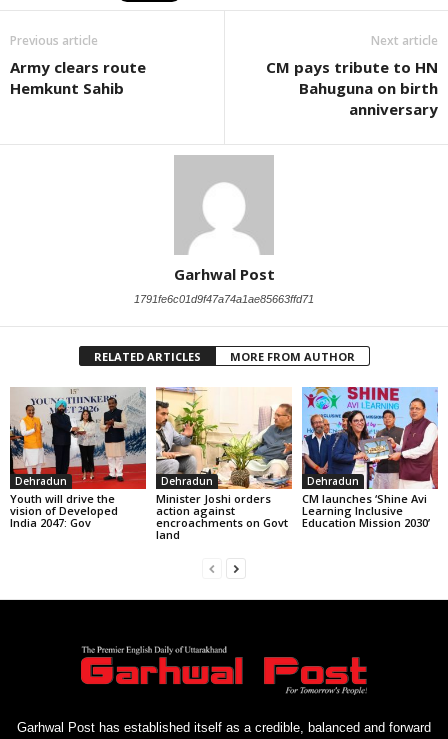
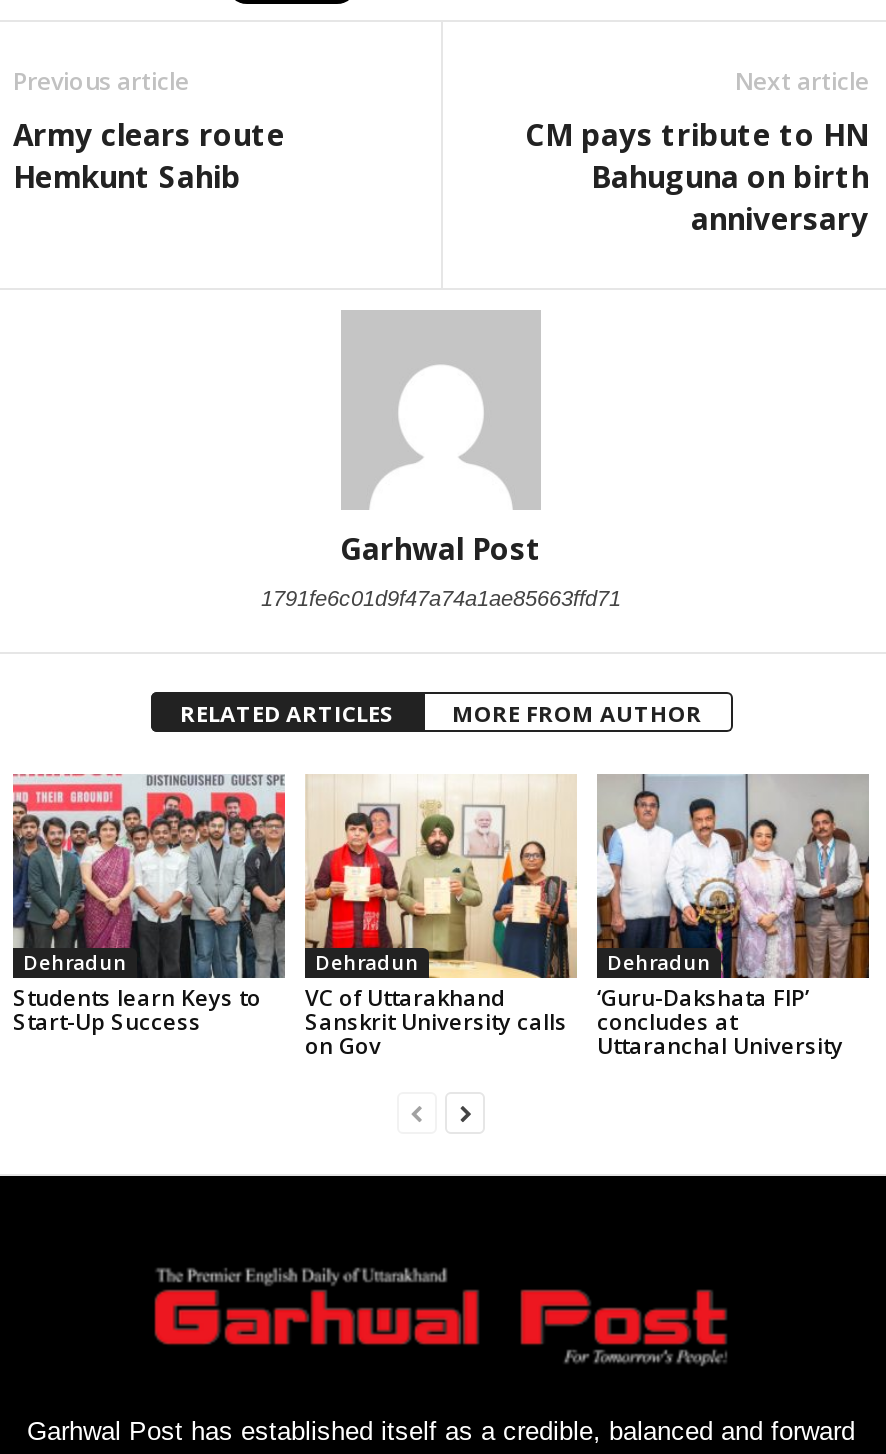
- [image]
- Youth will drive the
- vision of Developed
- India 2047: Gov
+ [image]
+ Students learn Keys to
+ Start-Up Success

- [image]
- Minister Joshi orders
- action against
- encroachments on Govt
- land
+ [image]
+ VC of Uttarakhand
+ Sanskrit University calls
+ on Gov

- [image]
- CM launches ‘Shine Avi
- Learning Inclusive
- Education Mission 2030’
+ [image]
+ ‘Guru-Dakshata FIP’
+ concludes at
+ Uttaranchal University
